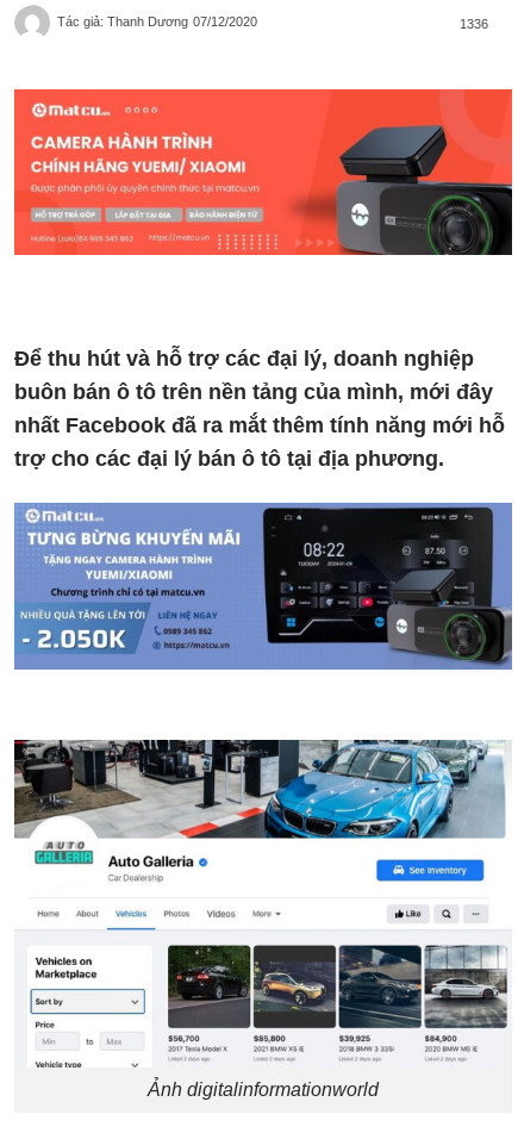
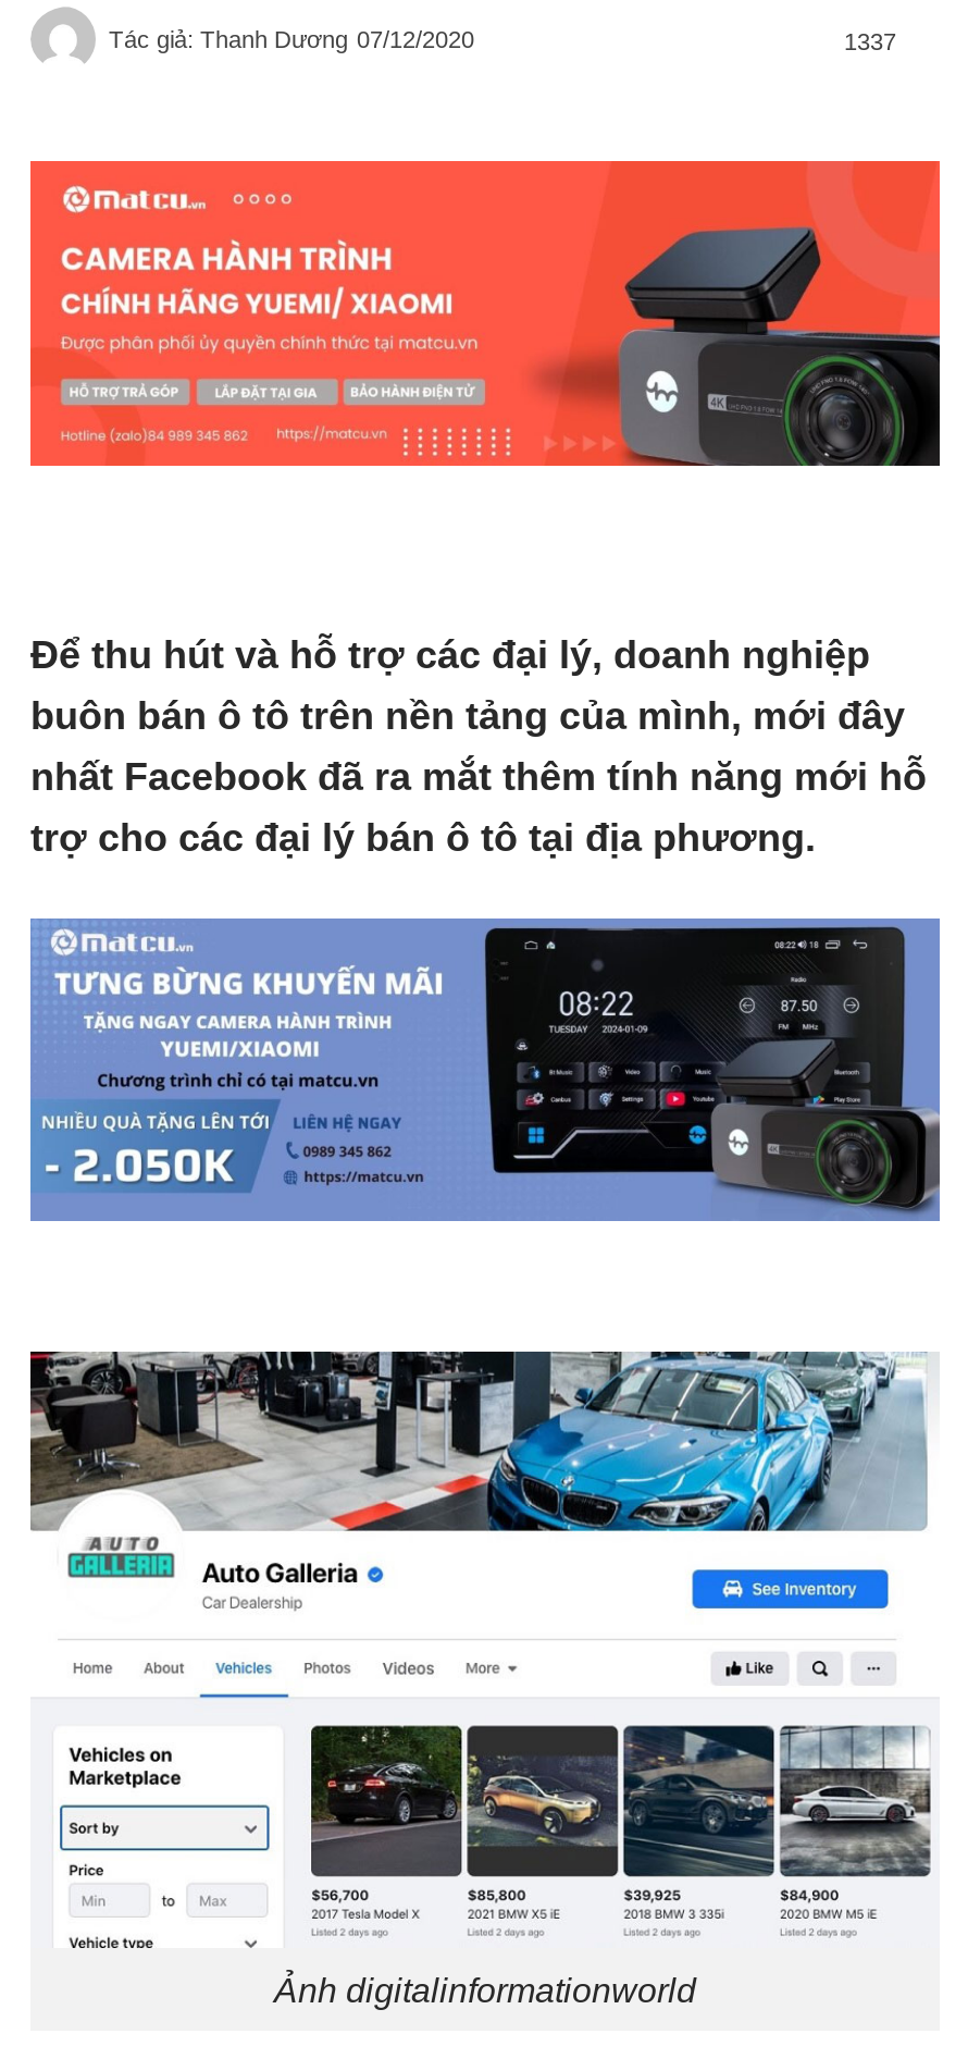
- 1336
+ 1337
